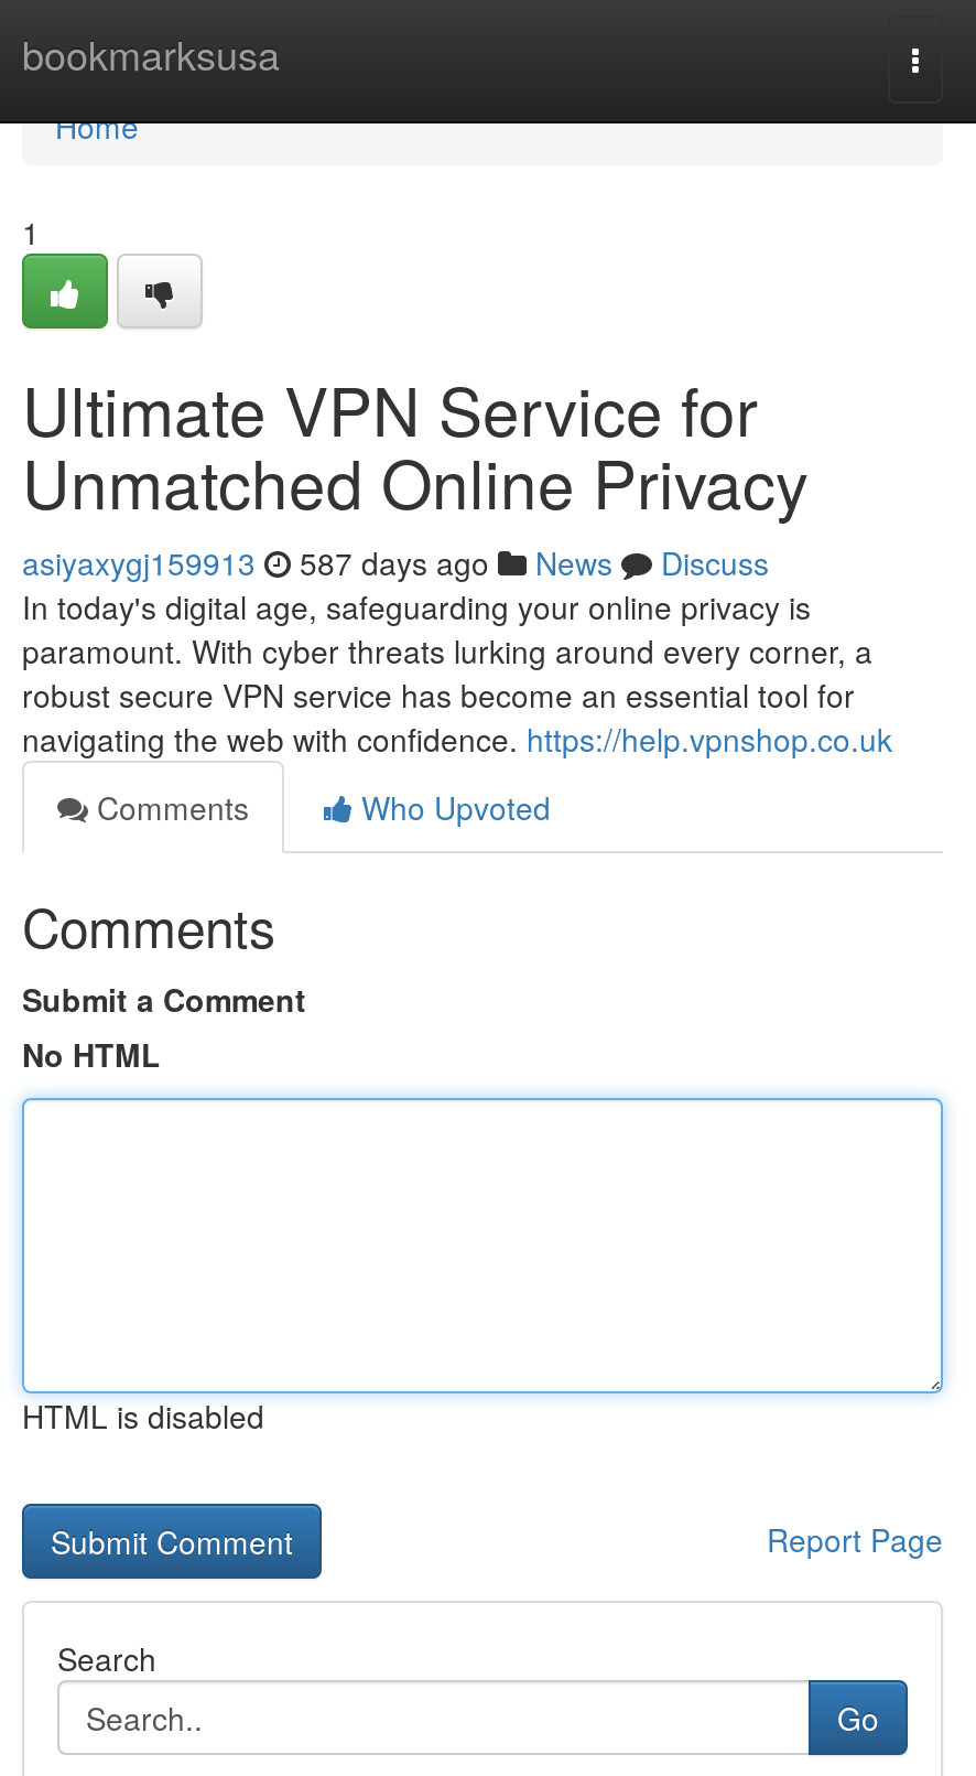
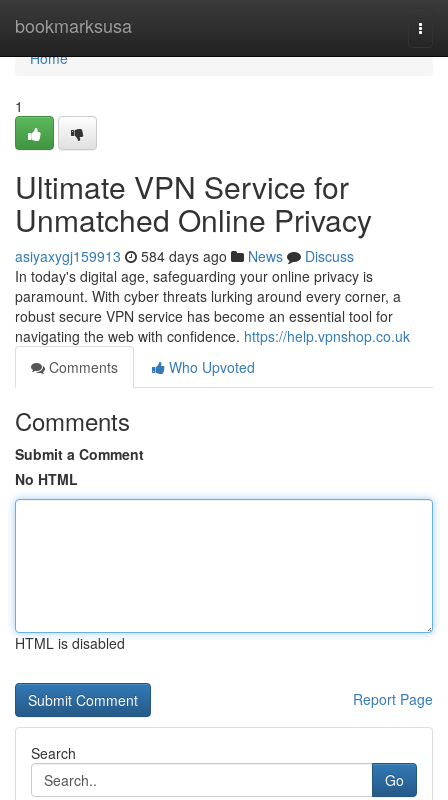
- asiyaxygj159913 587 days ago News Discuss
+ asiyaxygj159913 584 days ago News Discuss
